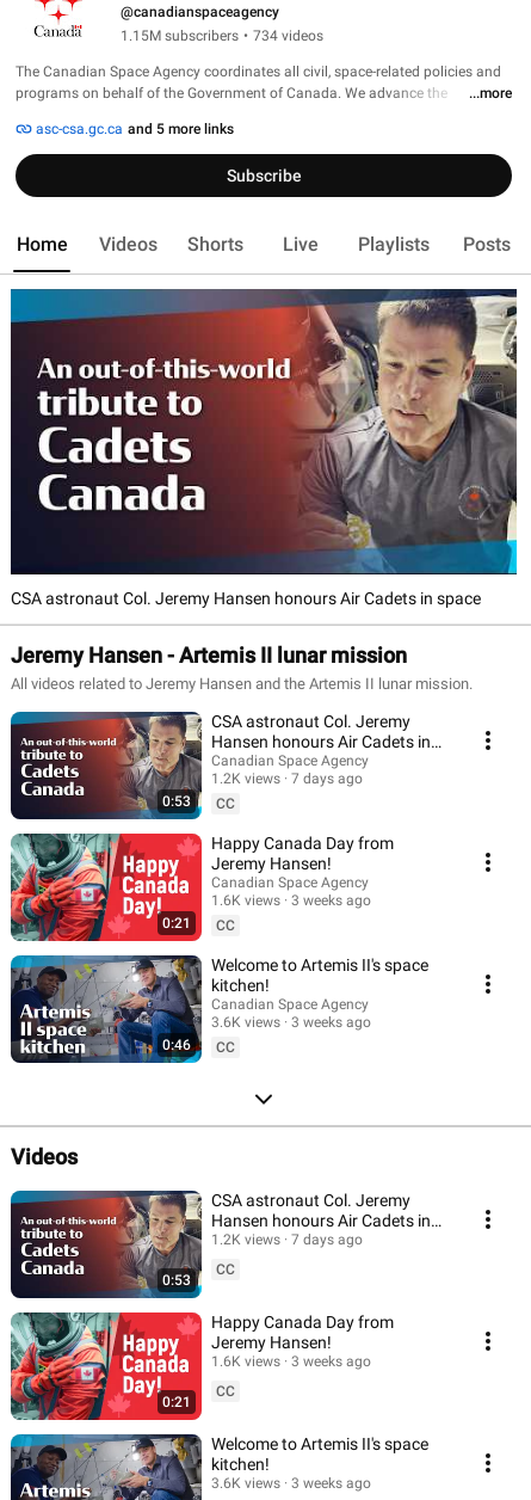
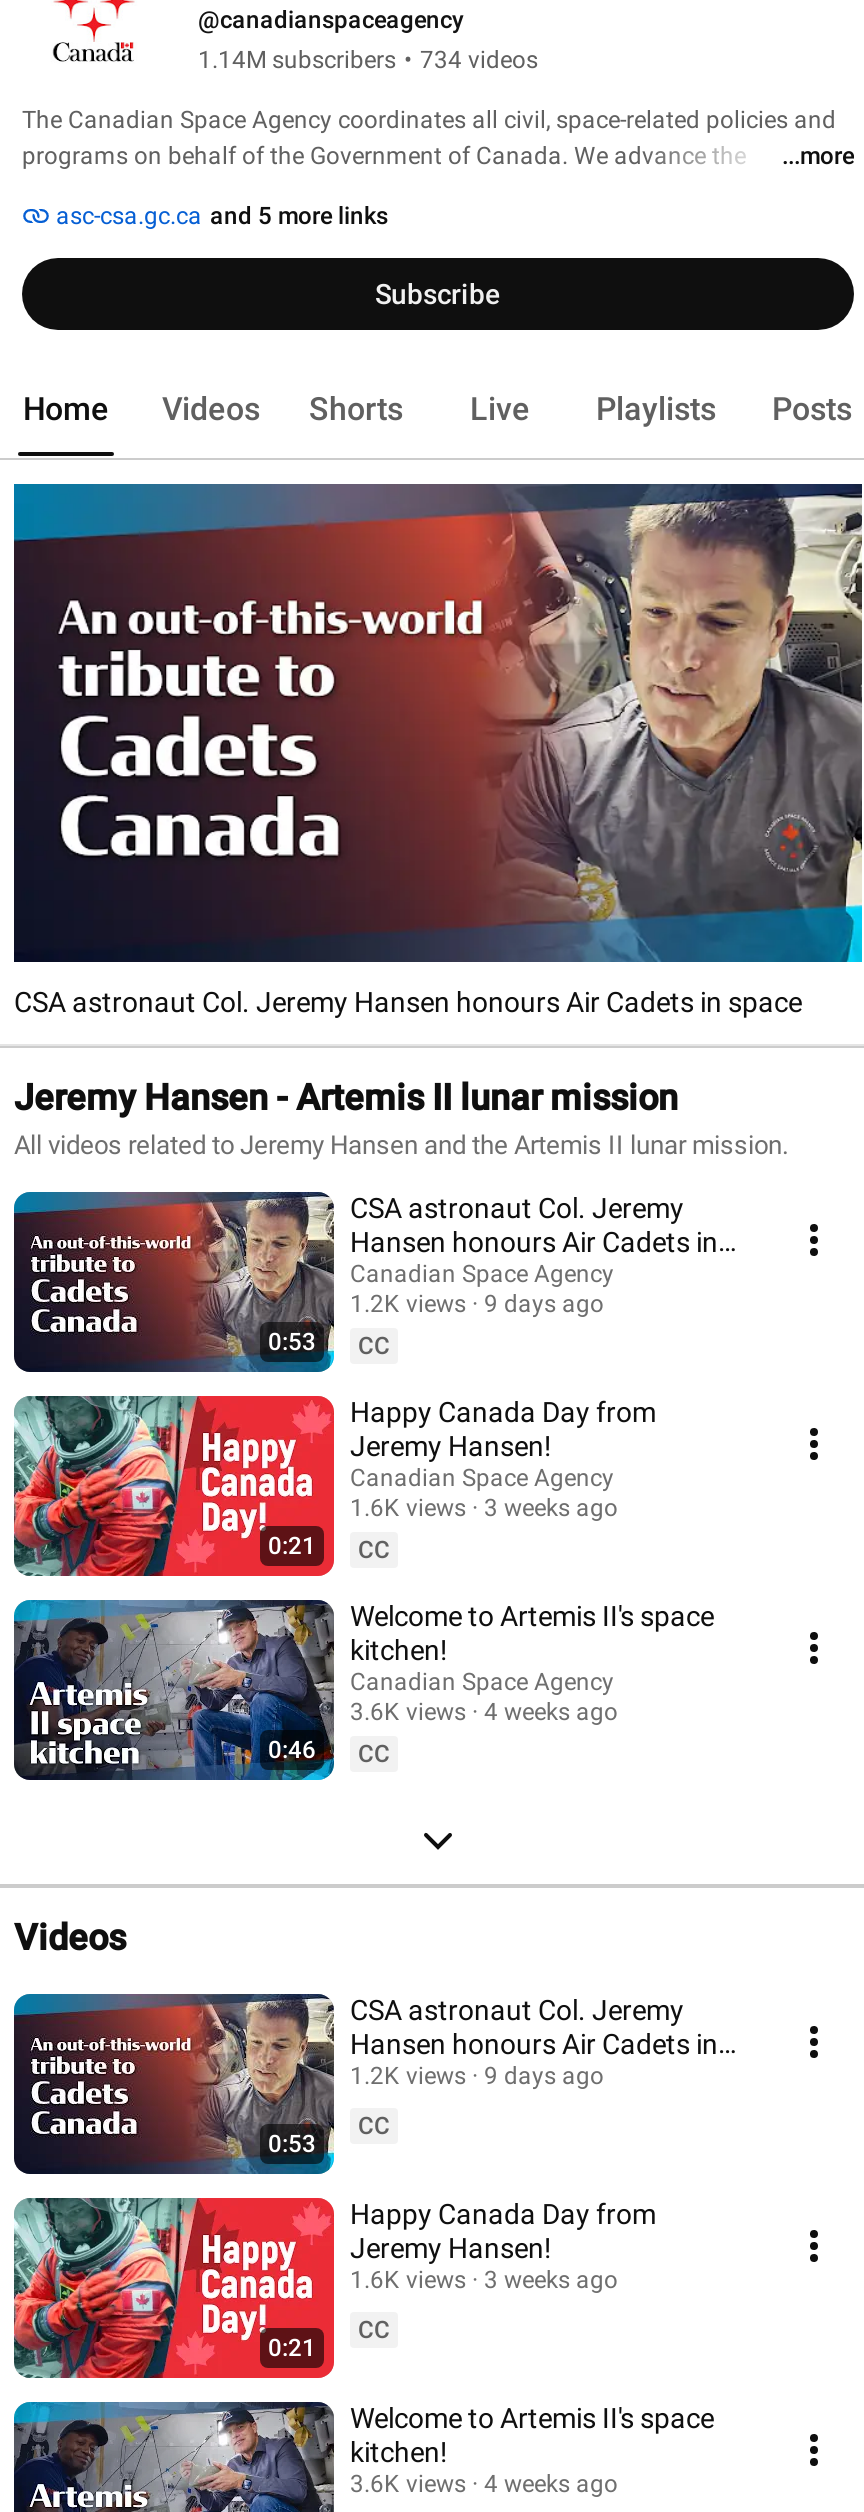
- 1.15M subscribers • 734 videos
+ 1.14M subscribers • 734 videos

- 1.2K views 7 days ago
+ 1.2K views 9 days ago

- 3.6K views 3 weeks ago
+ 3.6K views 4 weeks ago

- 7 days ago
+ 9 days ago

- 3.6K views 3 weeks ago
+ 3.6K views 4 weeks ago
